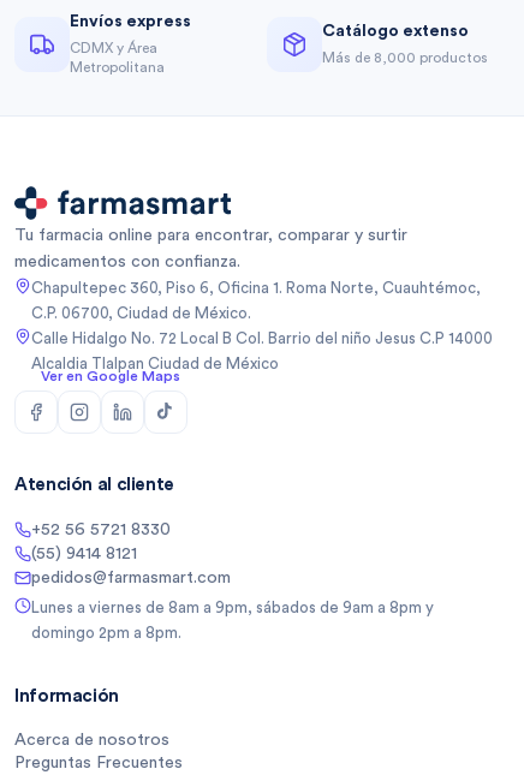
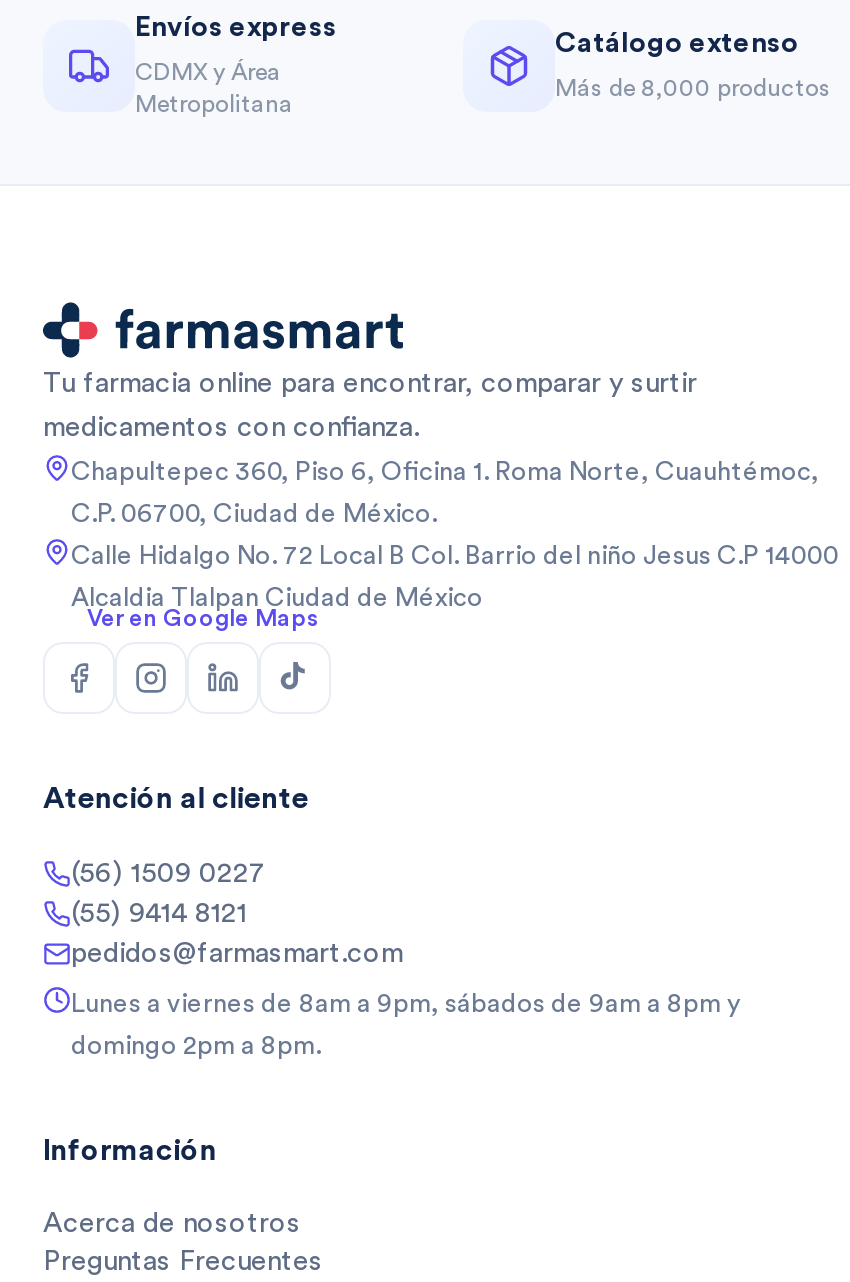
- +52 56 5721 8330
+ (56) 1509 0227
